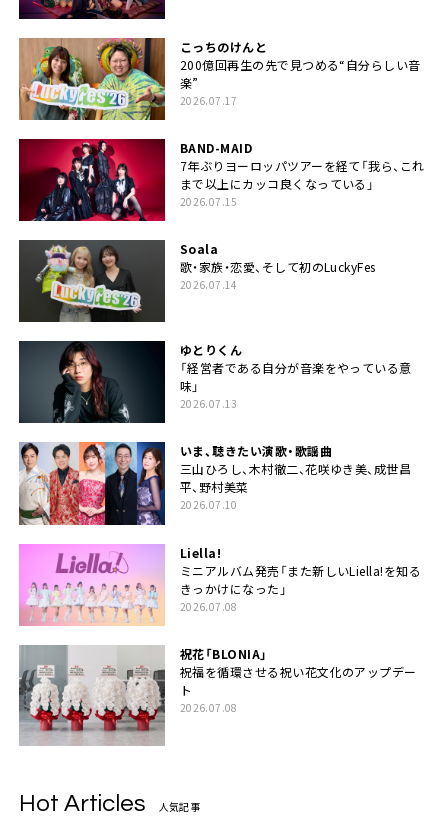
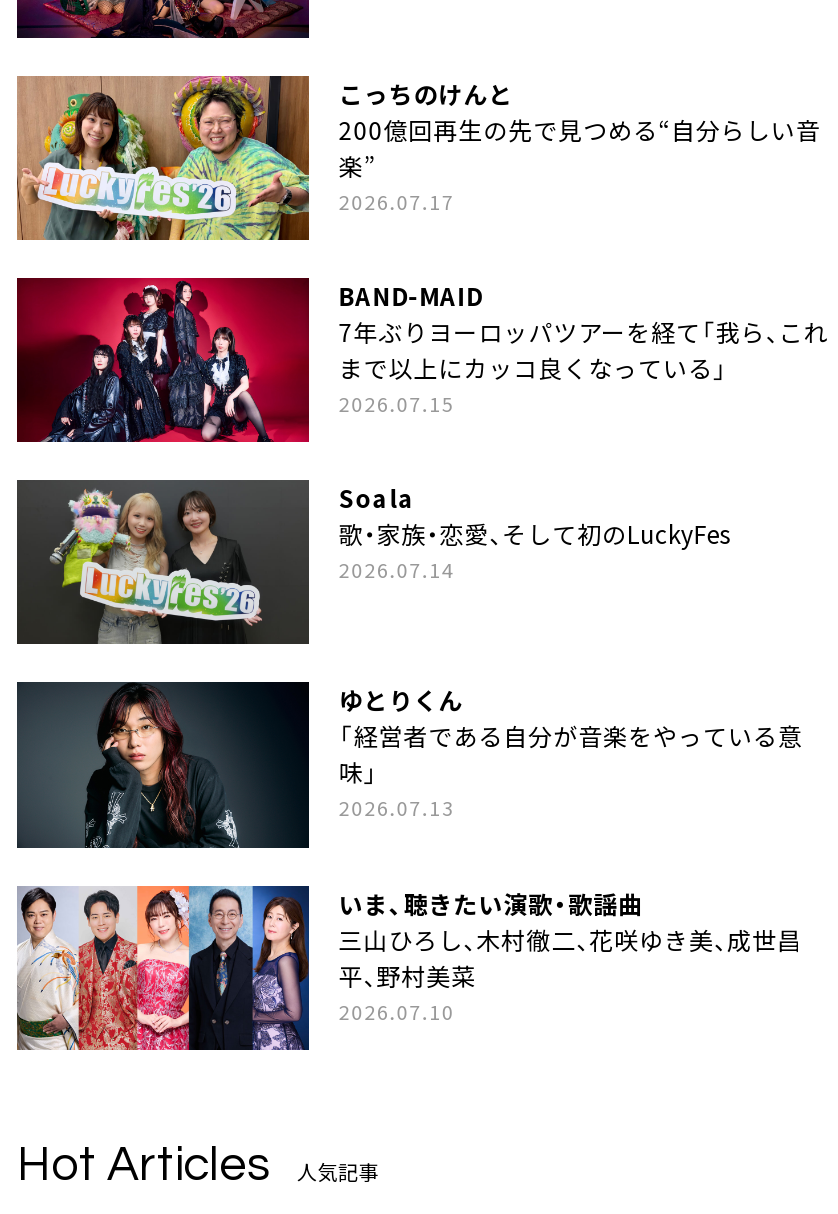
- [image]
- Liella!
- ミニアルバム発売「また新しいLiella!を知る
- きっかけになった」
- 2026.07.08
- 祝花「BLONIA」
- 祝福を循環させる祝い花文化のアップデー
- ト
- 2026.07.08

- [image]
